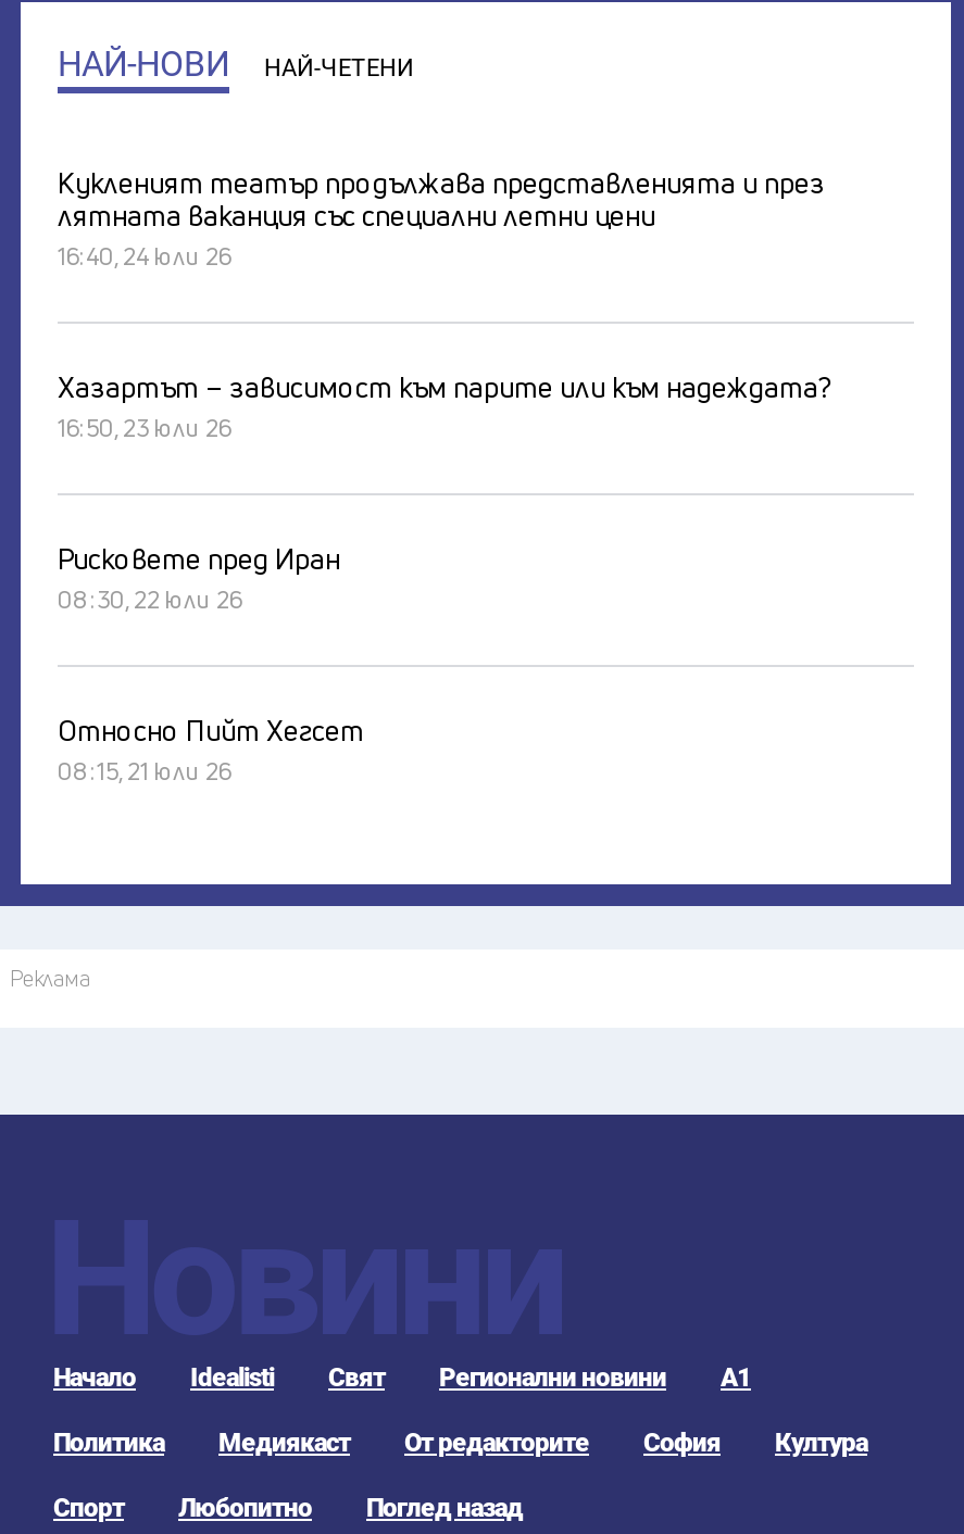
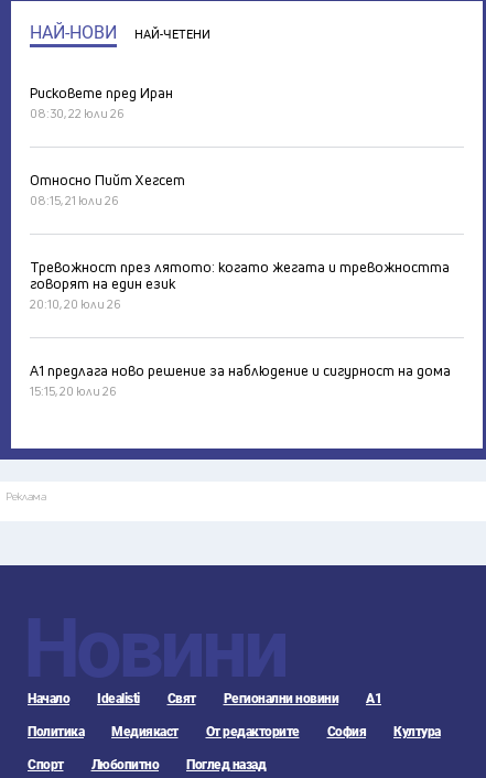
- Кукленият театър продължава представленията и през
- лятната ваканция със специални летни цени
- 16:40, 24 юли 26
- Хазартът – зависимост към парите или към надеждата?
- 16:50, 23 юли 26

moved up: Рисковете пред Иран | 08:30, 22 юли 26 | Относно Пийт Хегсет | 08:15, 21 юли 26

+ Тревожност през лятото: когато жегата и тревожността
+ говорят на един език
+ 20:10, 20 юли 26
+ А1 предлага ново решение за наблюдение и сигурност на дома
+ 15:15, 20 юли 26
